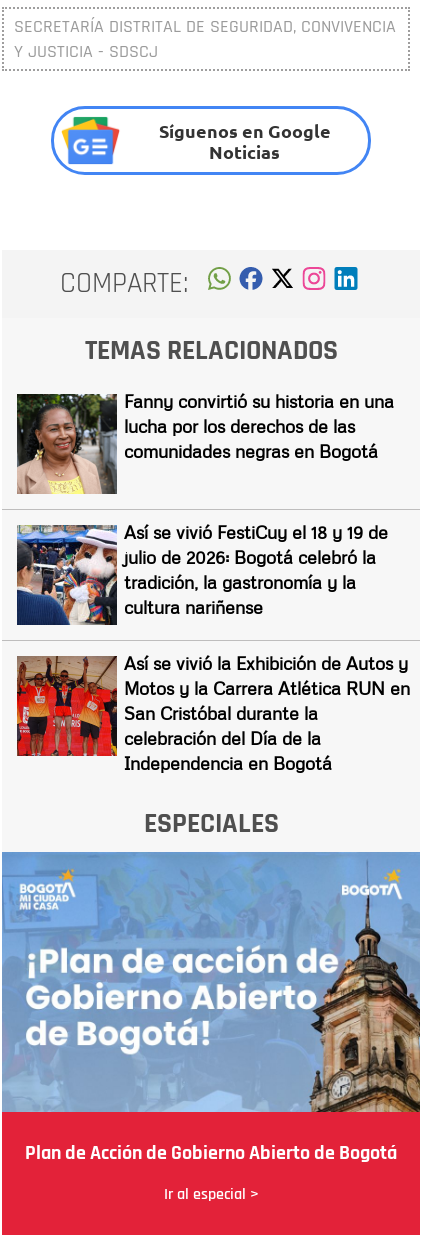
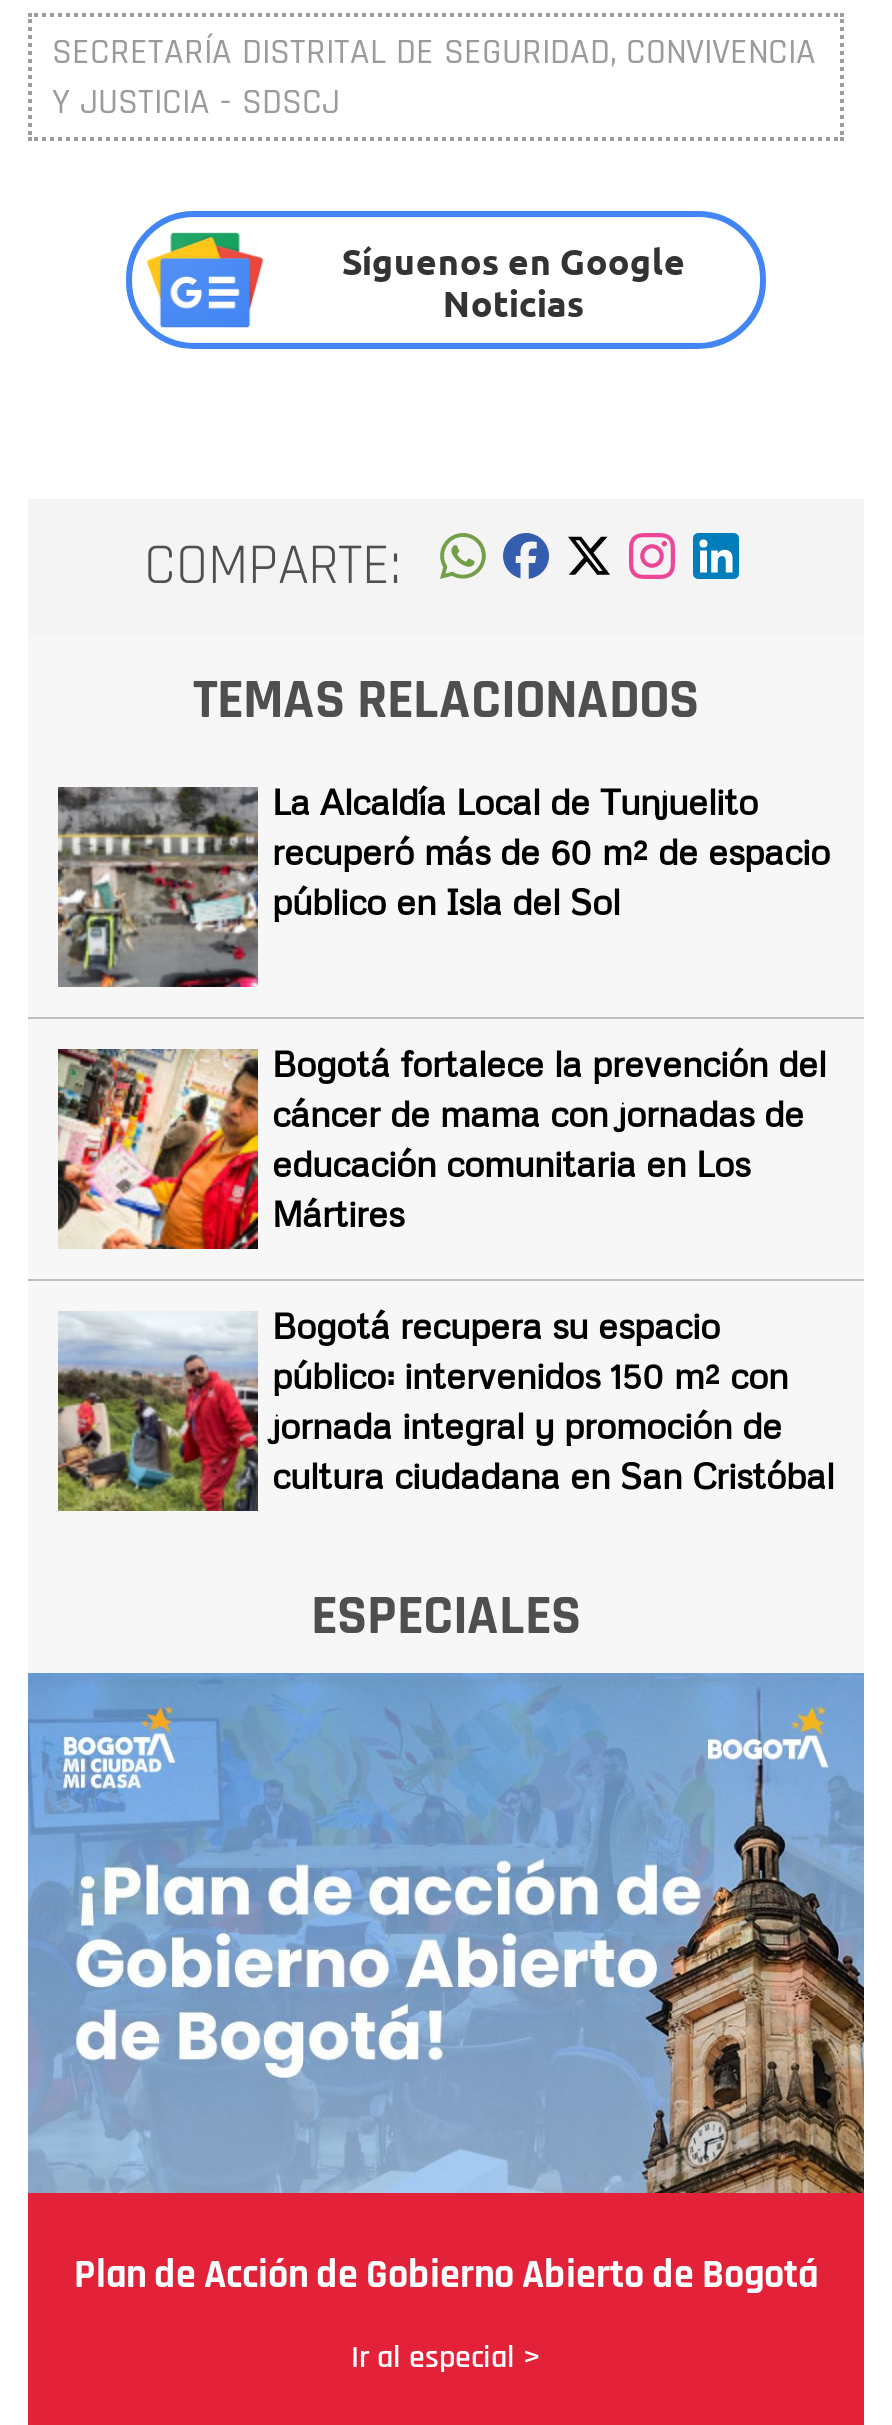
- [image]
- Fanny convirtió su historia en una
- lucha por los derechos de las
- comunidades negras en Bogotá
+ [image]
+ La Alcaldía Local de Tunjuelito
+ recuperó más de 60 m² de espacio
+ público en Isla del Sol

- [image]
- Así se vivió FestiCuy el 18 y 19 de
- julio de 2026: Bogotá celebró la
- tradición, la gastronomía y la
- cultura nariñense
+ [image]
+ Bogotá fortalece la prevención del
+ cáncer de mama con jornadas de
+ educación comunitaria en Los
+ Mártires

- [image]
- Así se vivió la Exhibición de Autos y
- Motos y la Carrera Atlética RUN en
- San Cristóbal durante la
- celebración del Día de la
- Independencia en Bogotá
+ [image]
+ Bogotá recupera su espacio
+ público: intervenidos 150 m² con
+ jornada integral y promoción de
+ cultura ciudadana en San Cristóbal
